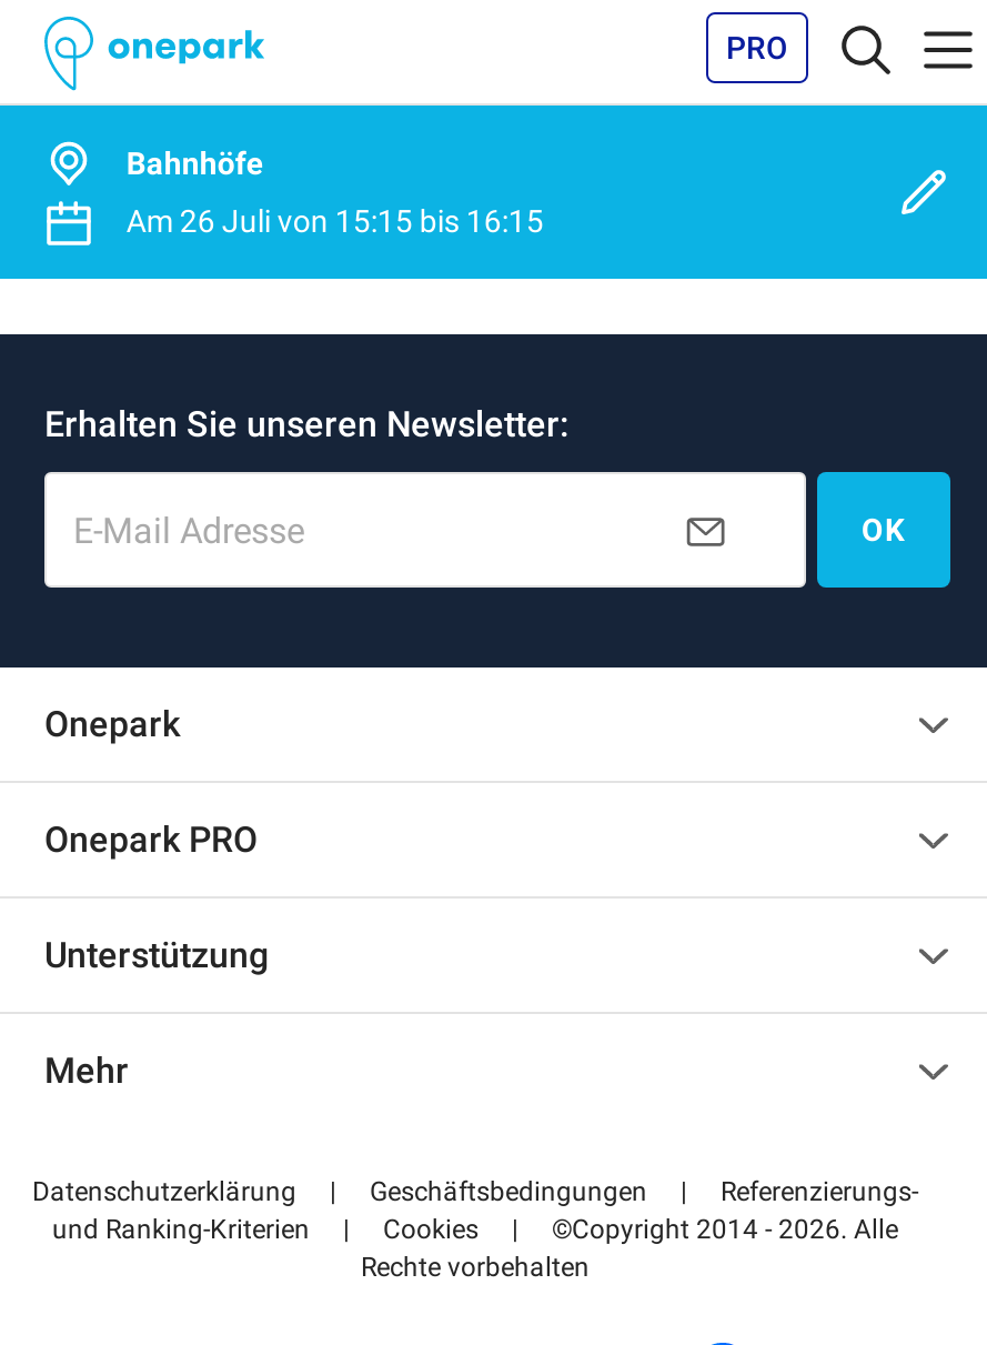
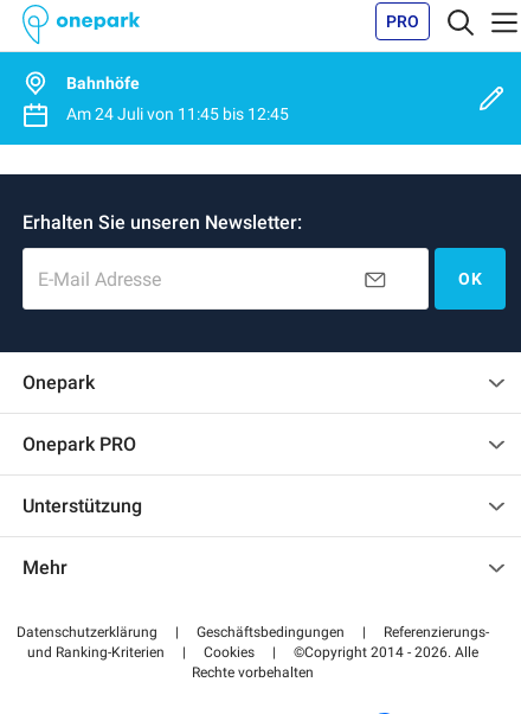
- Am 26 Juli von 15:15 bis 16:15
+ Am 24 Juli von 11:45 bis 12:45
